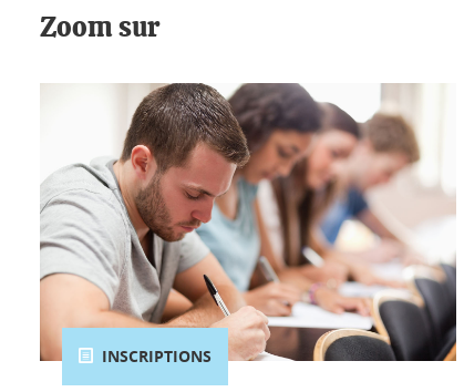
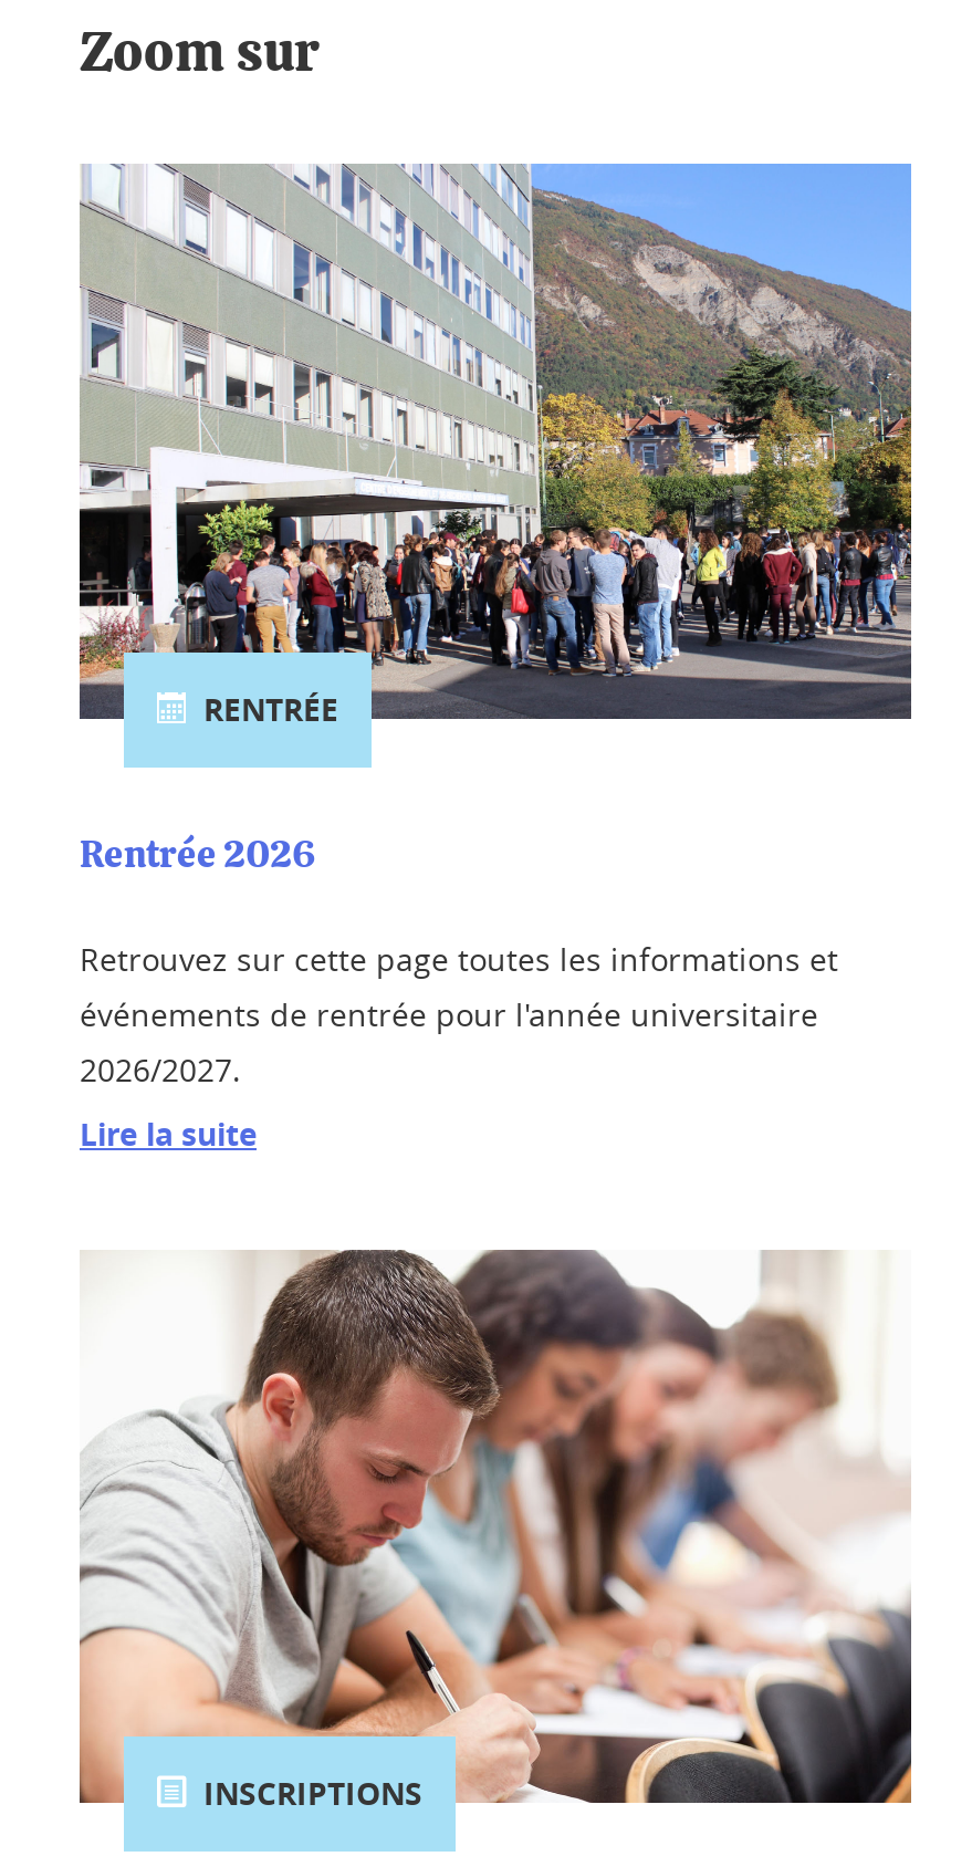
+ [image]
+ RENTRÉE

+ Rentrée 2026
+ Retrouvez sur cette page toutes les informations et
+ événements de rentrée pour l'année universitaire
+ 2026/2027.
+ Lire la suite
